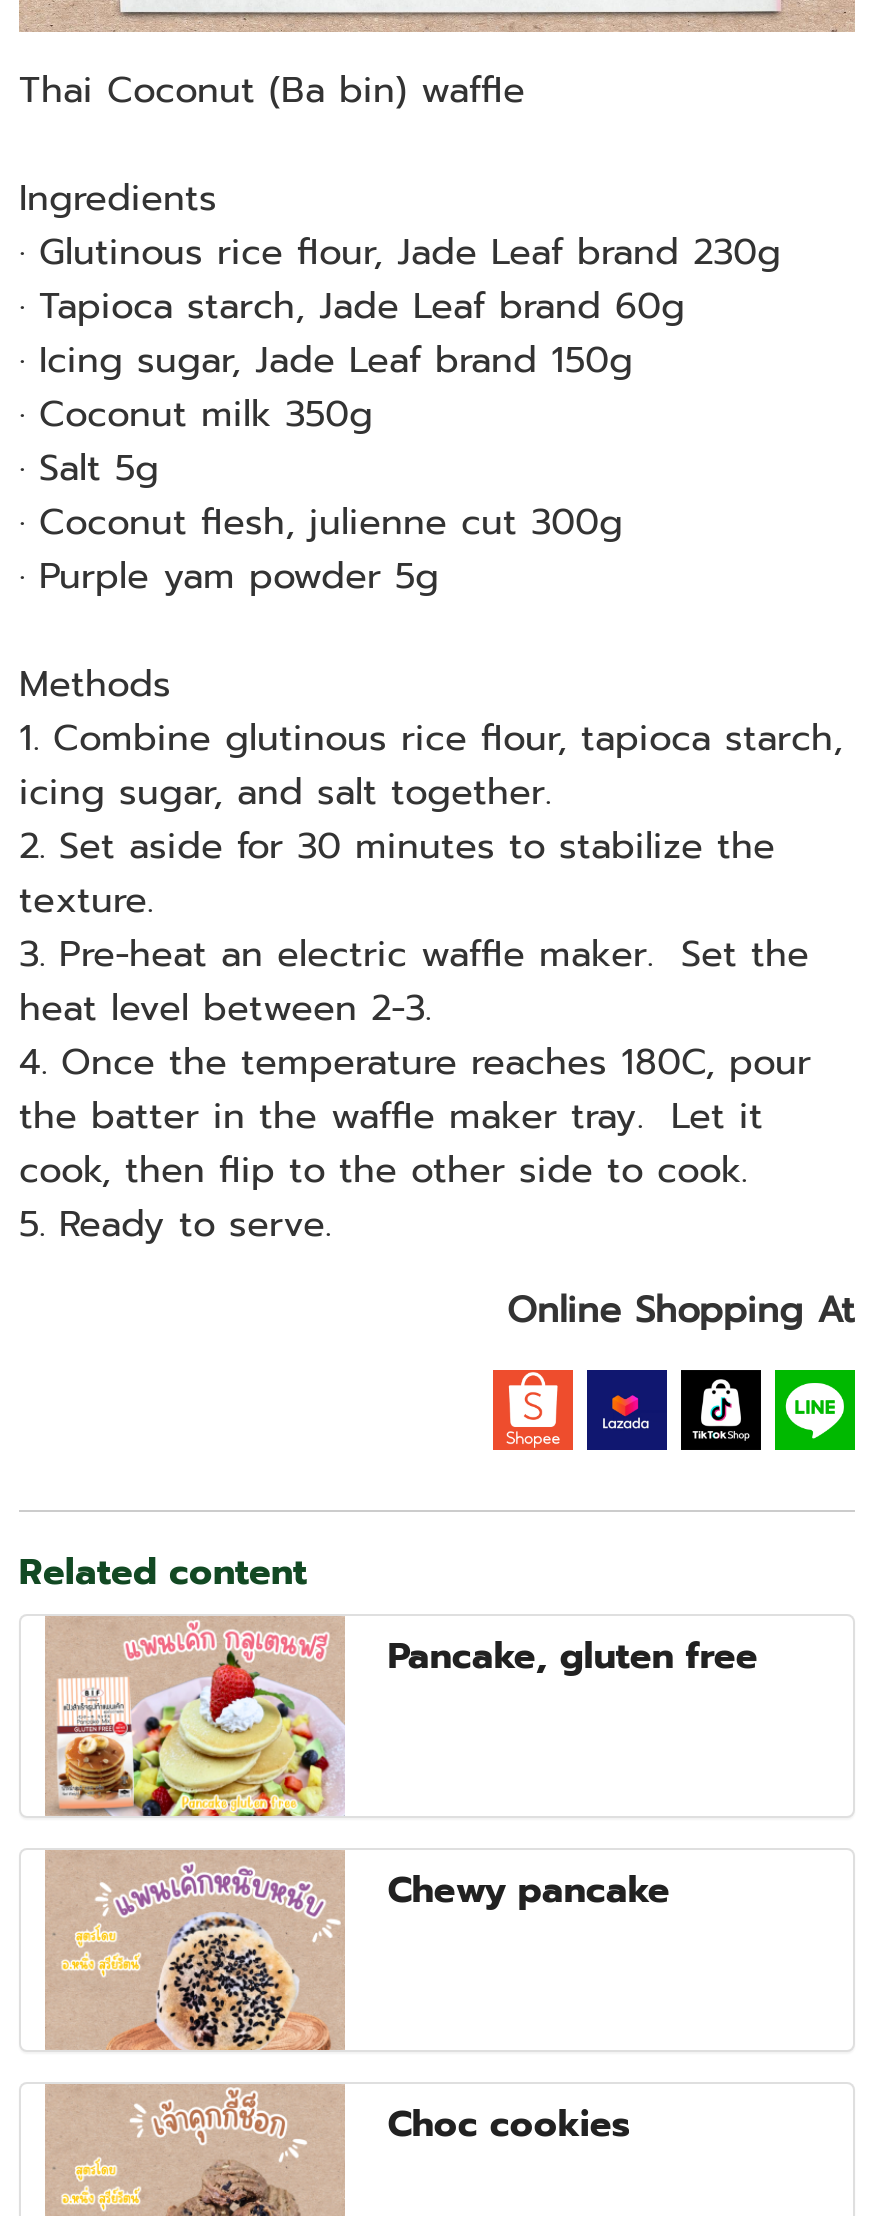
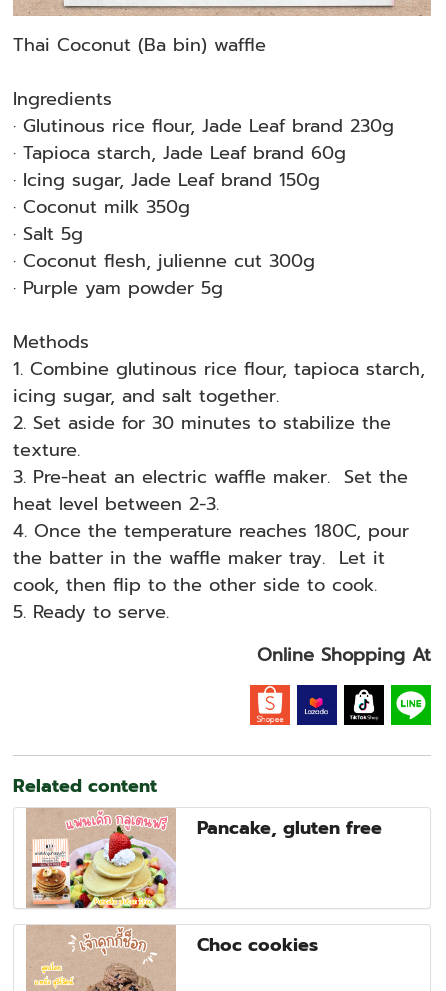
- [image]
- Chewy pancake
